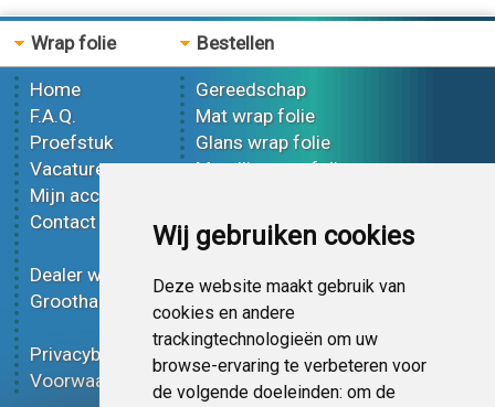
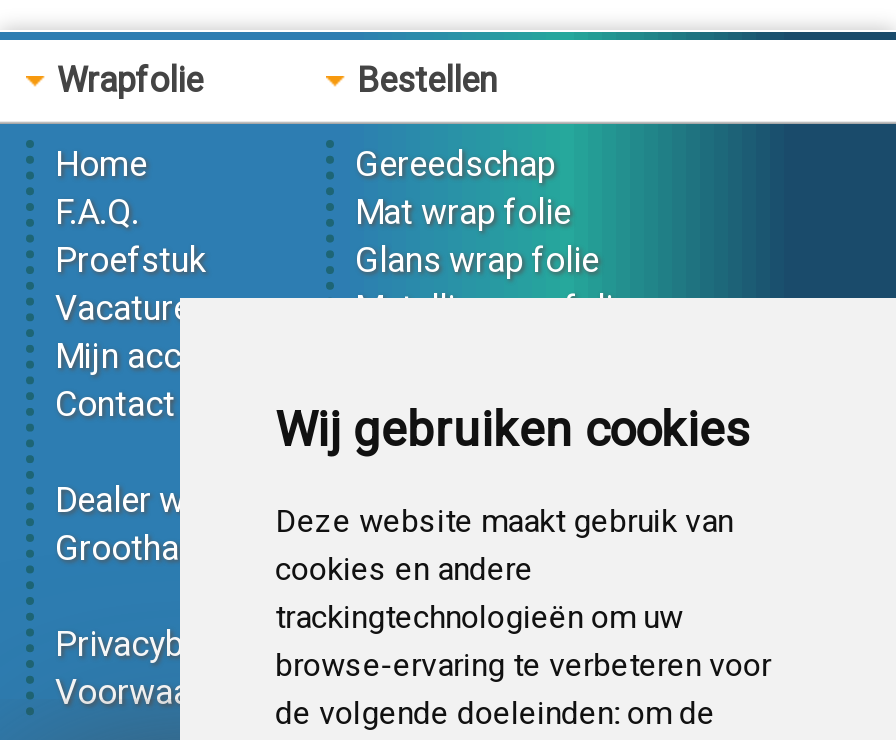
- Wrap folie
+ Wrapfolie
